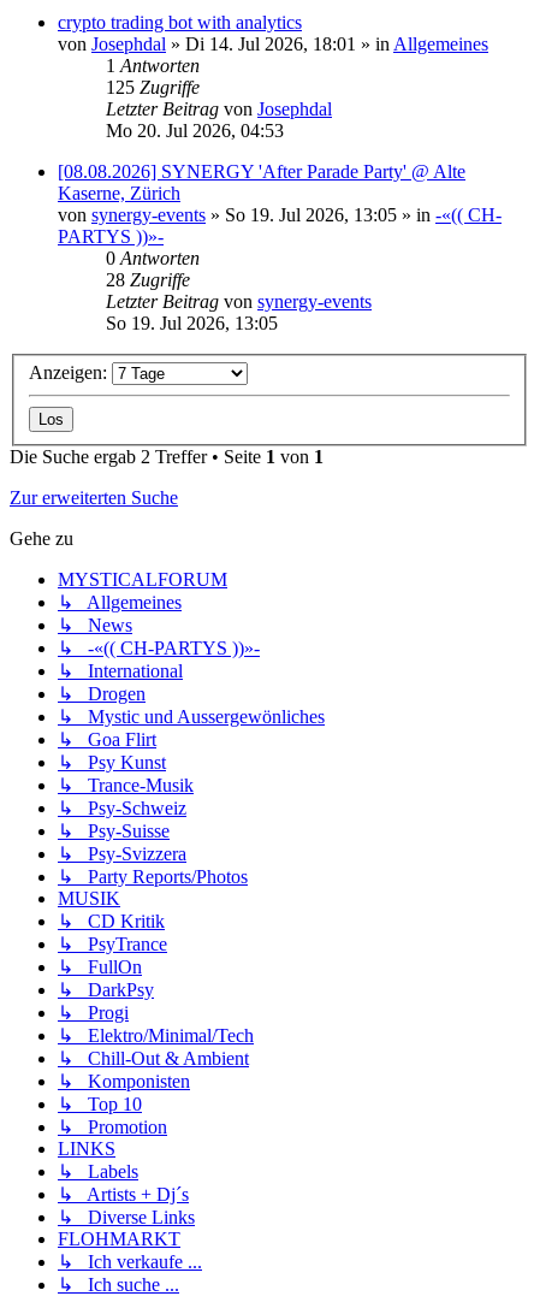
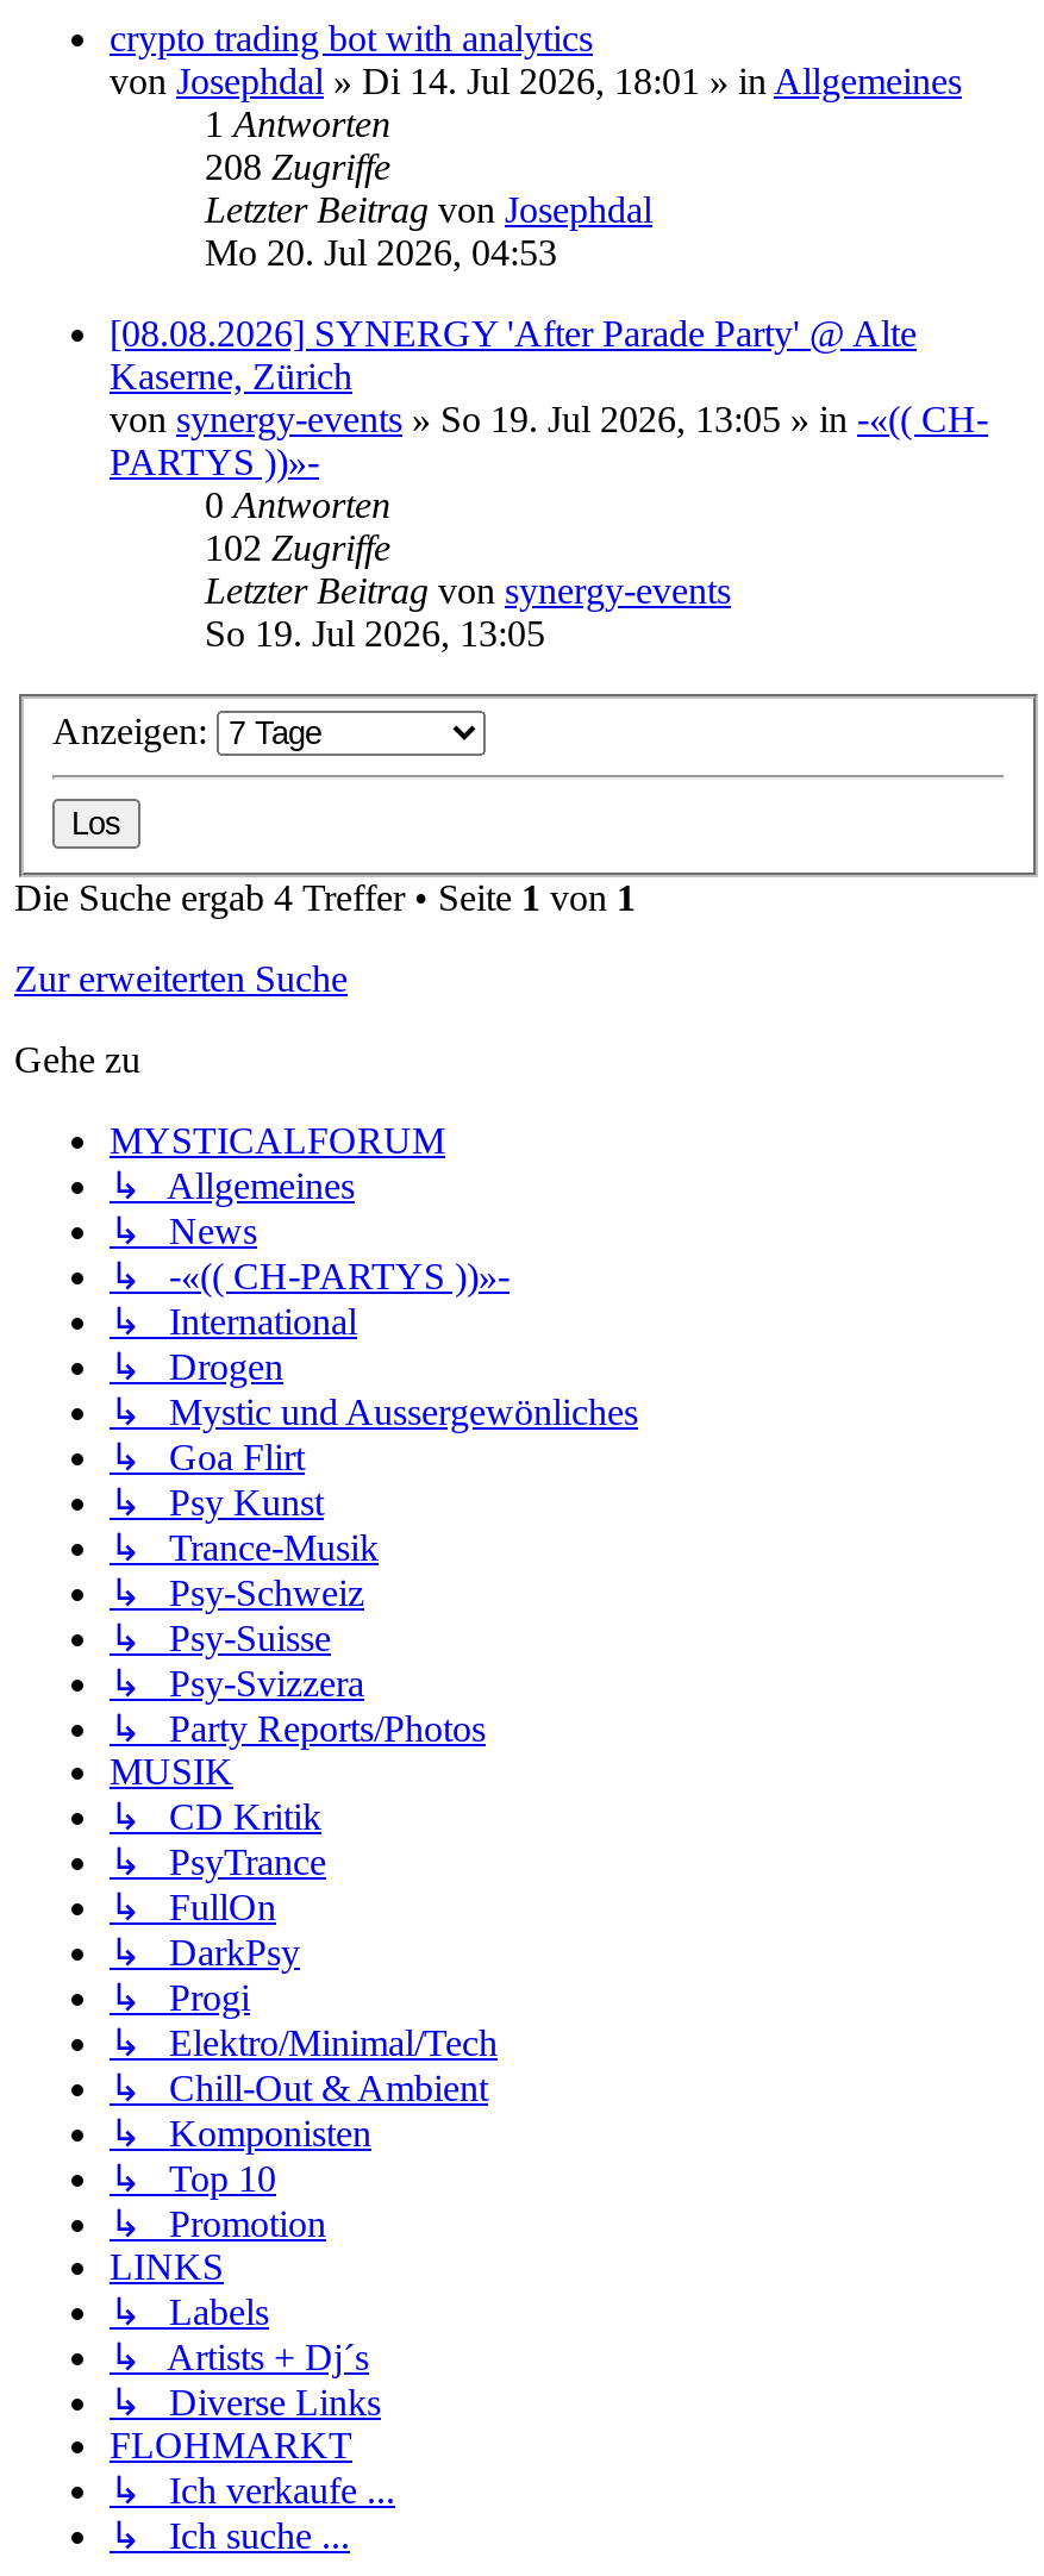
- 125 Zugriffe
+ 208 Zugriffe

- 28 Zugriffe
+ 102 Zugriffe

- Die Suche ergab 2 Treffer • Seite 1 von 1
+ Die Suche ergab 4 Treffer • Seite 1 von 1
